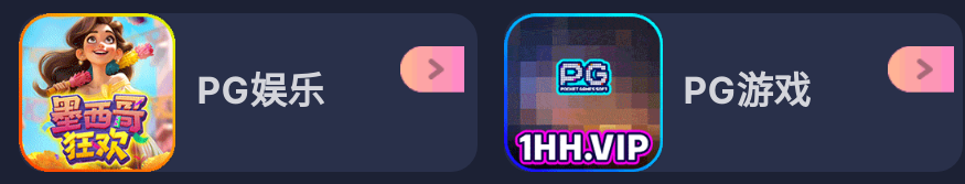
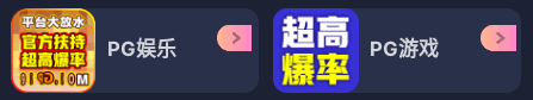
- [image]
+ [image]

- [image]
+ [image]
